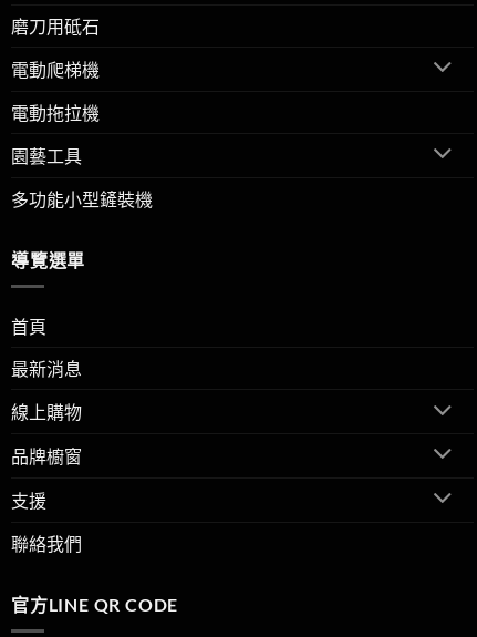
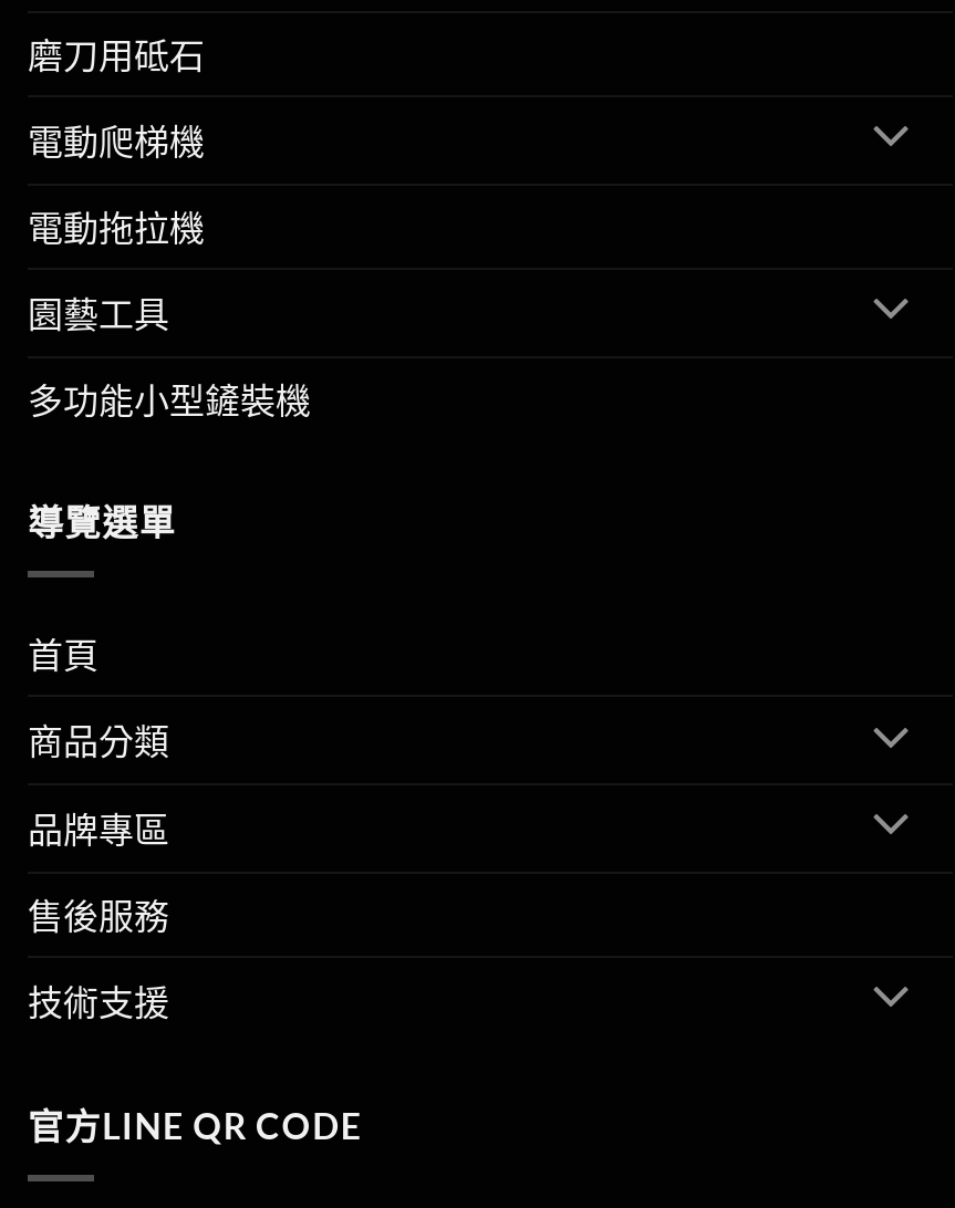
- 最新消息
- 線上購物
- 品牌櫥窗
- 支援
- 聯絡我們
+ 商品分類
+ 品牌專區
+ 售後服務
+ 技術支援
